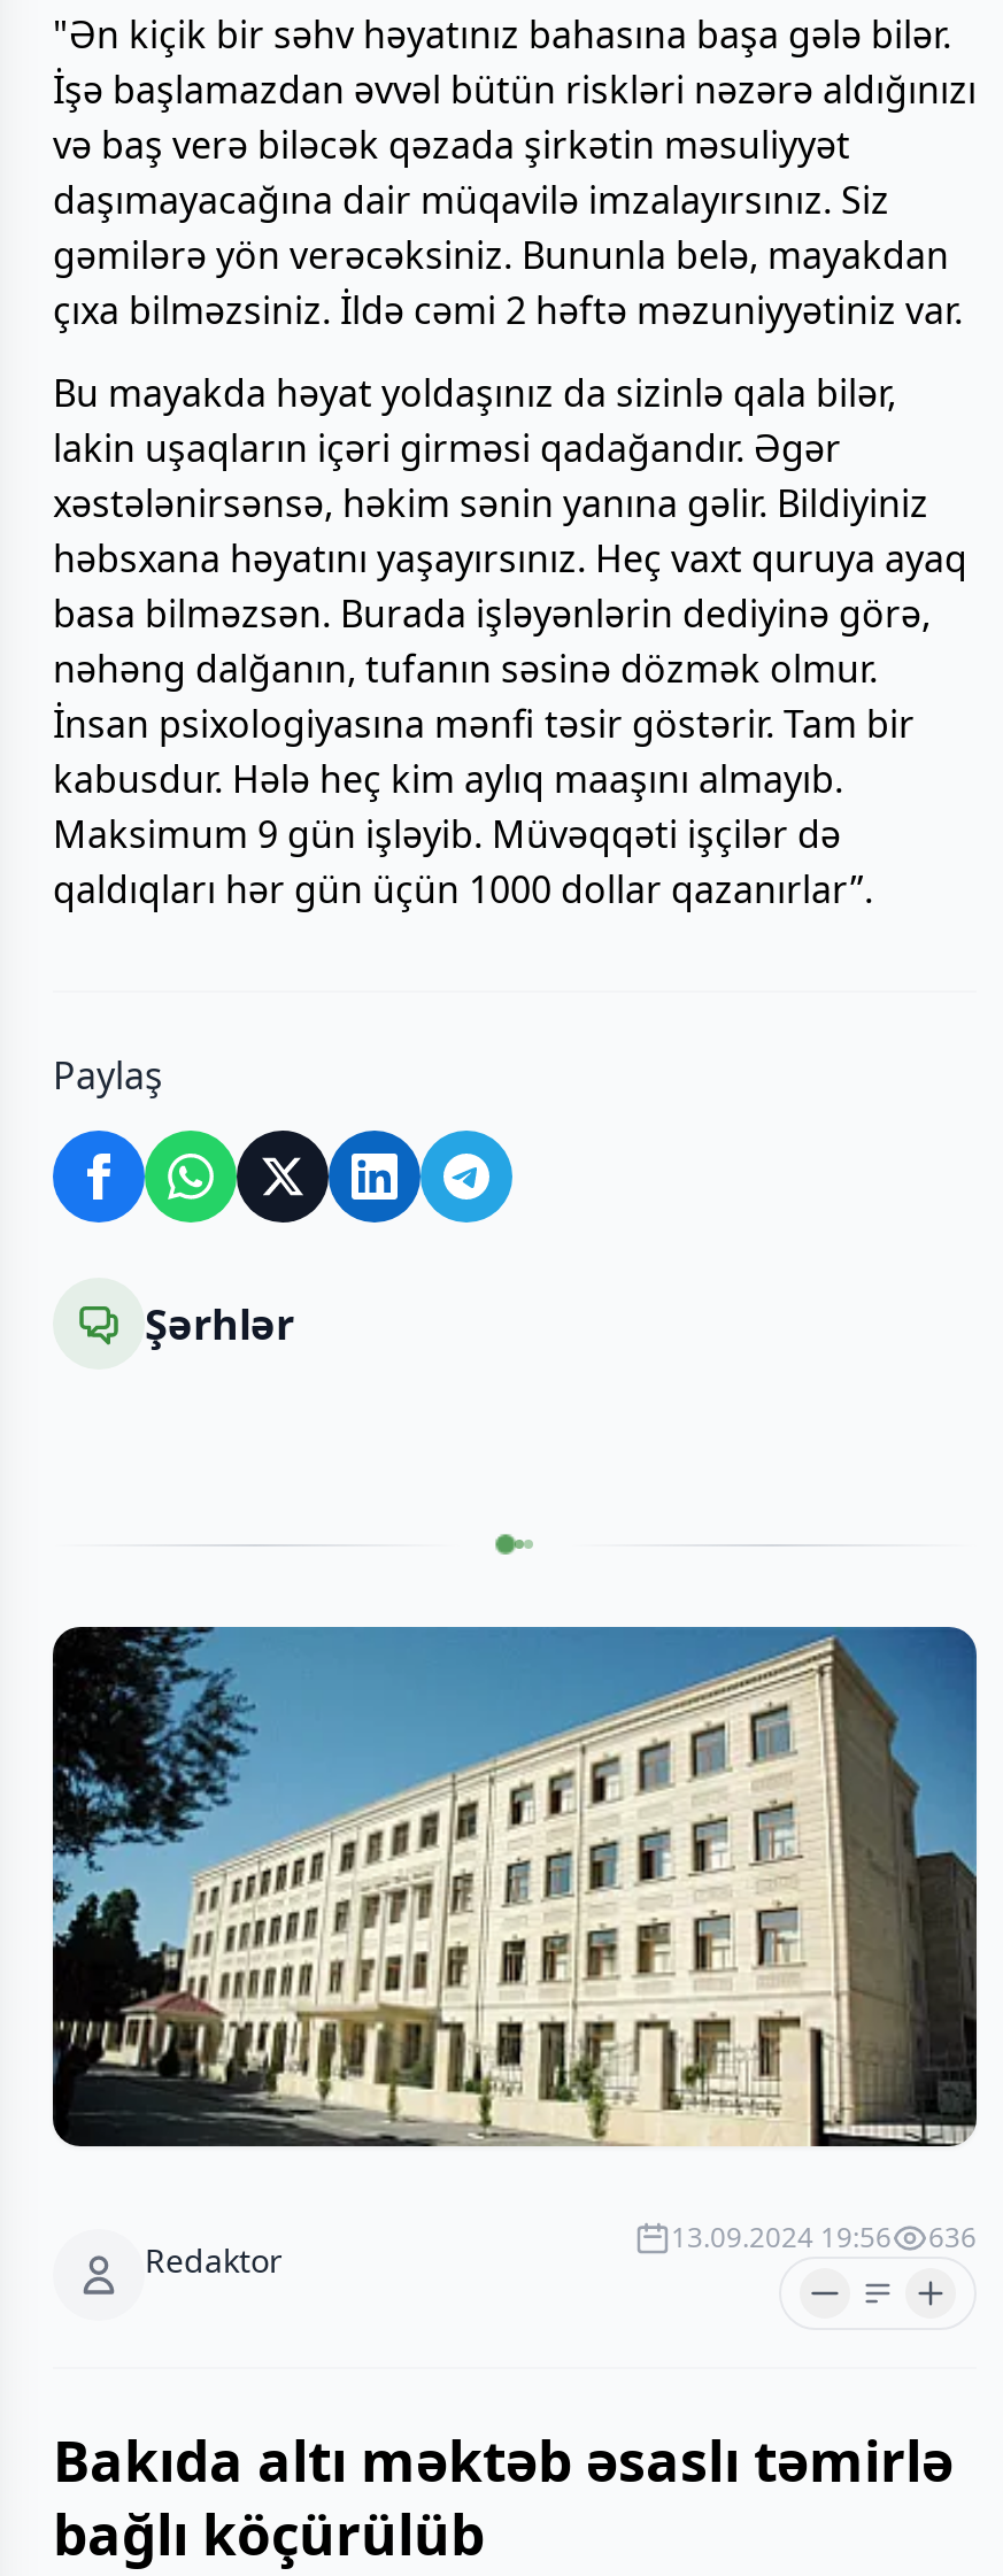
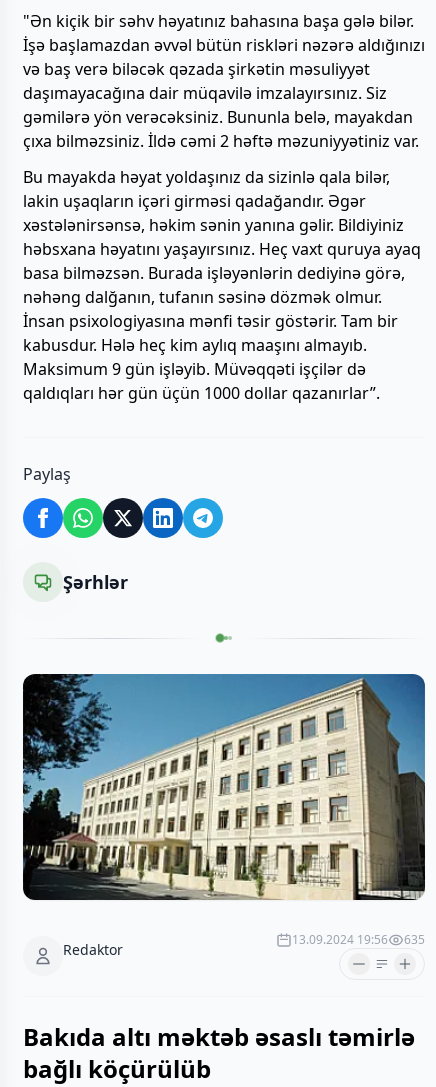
- 13.09.2024 19:56 636
+ 13.09.2024 19:56 635
